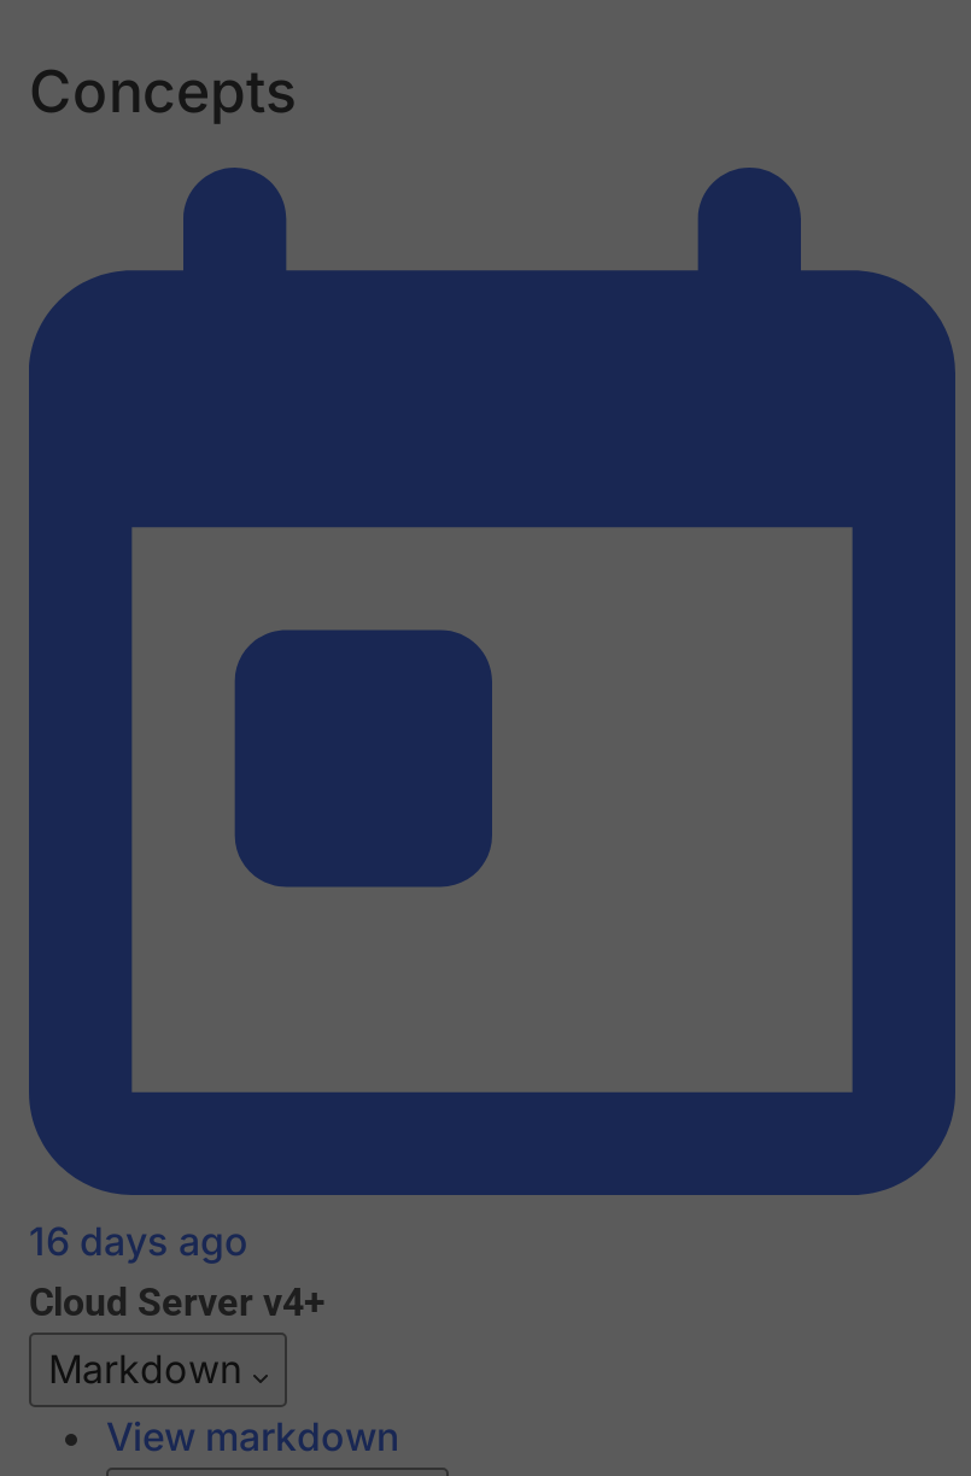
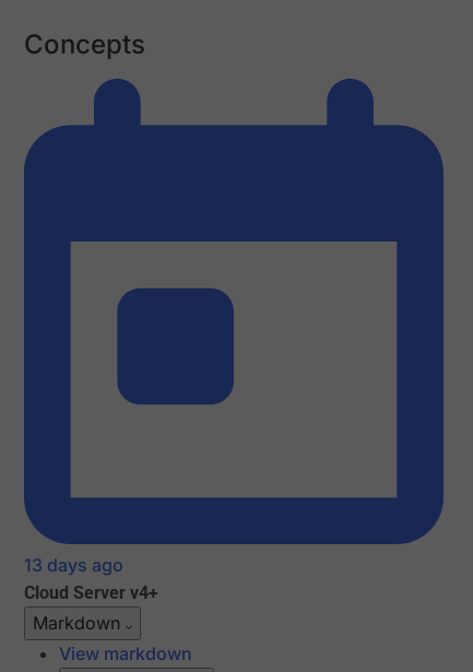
- 16 days ago
+ 13 days ago
